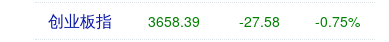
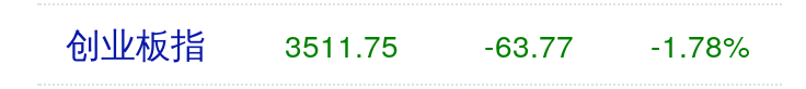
- 3658.39
+ 3511.75

- -27.58
+ -63.77

- -0.75%
+ -1.78%
